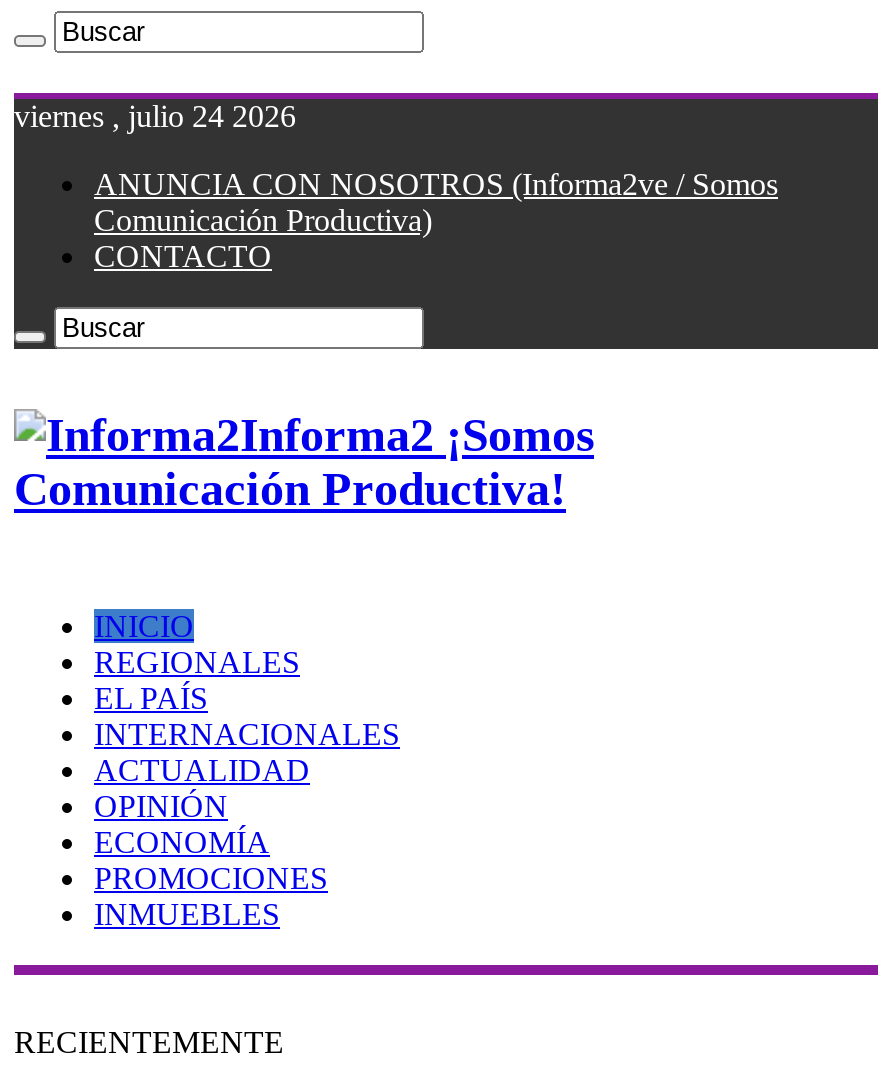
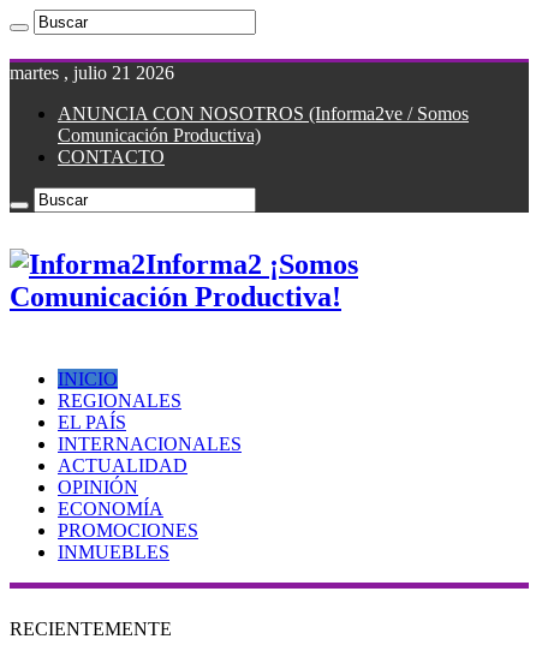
- viernes , julio 24 2026
+ martes , julio 21 2026
